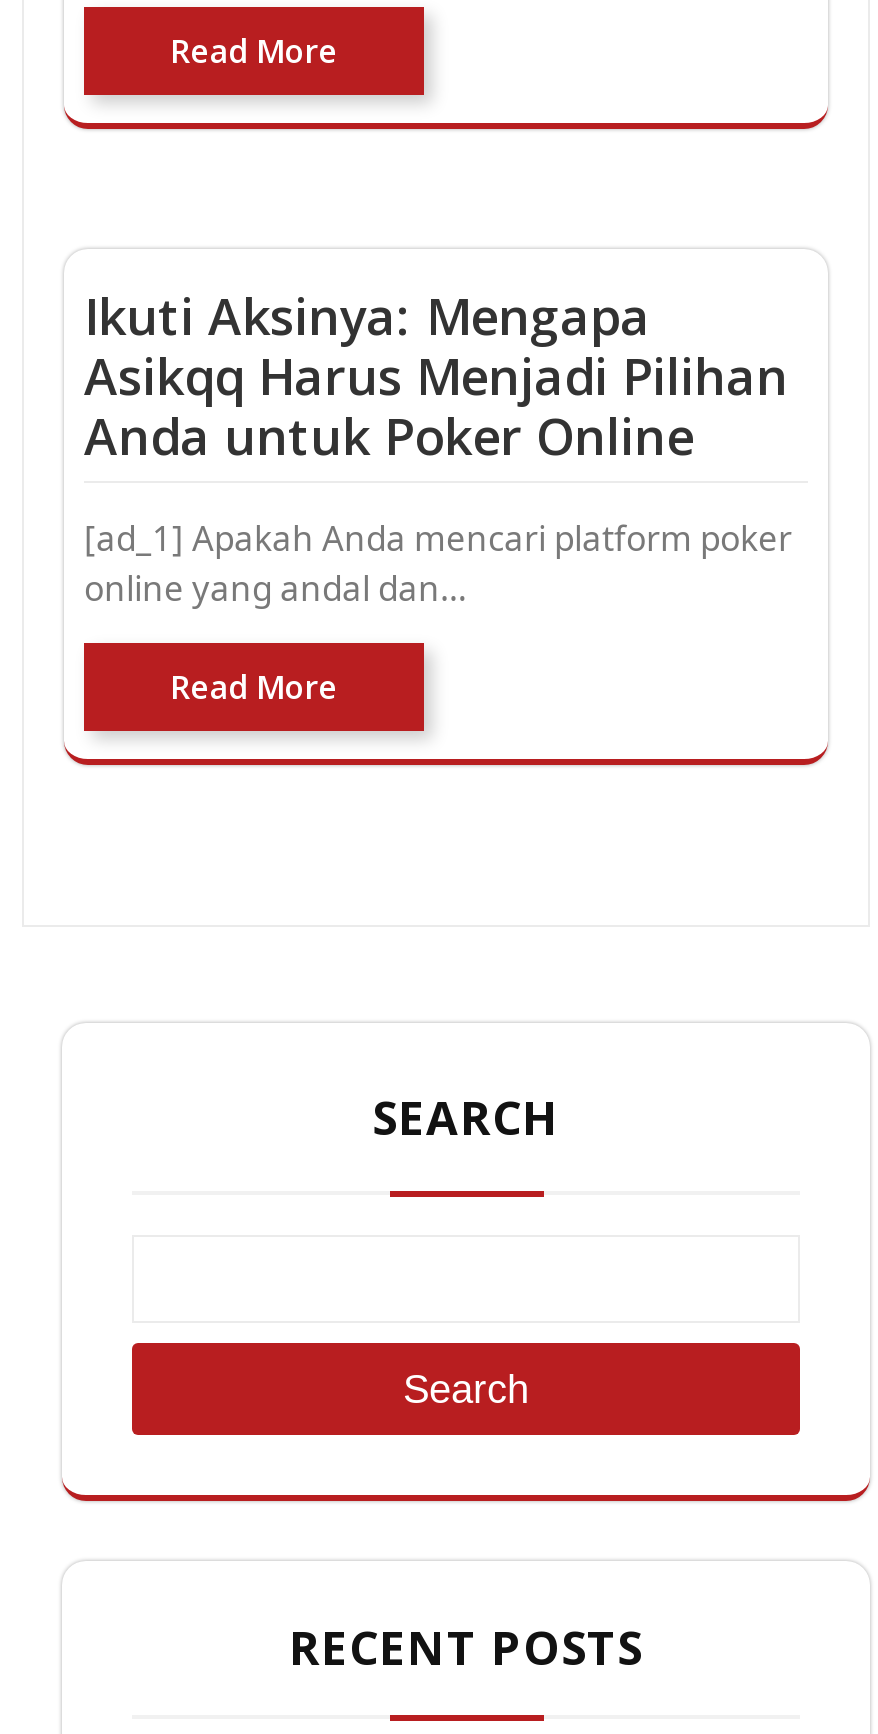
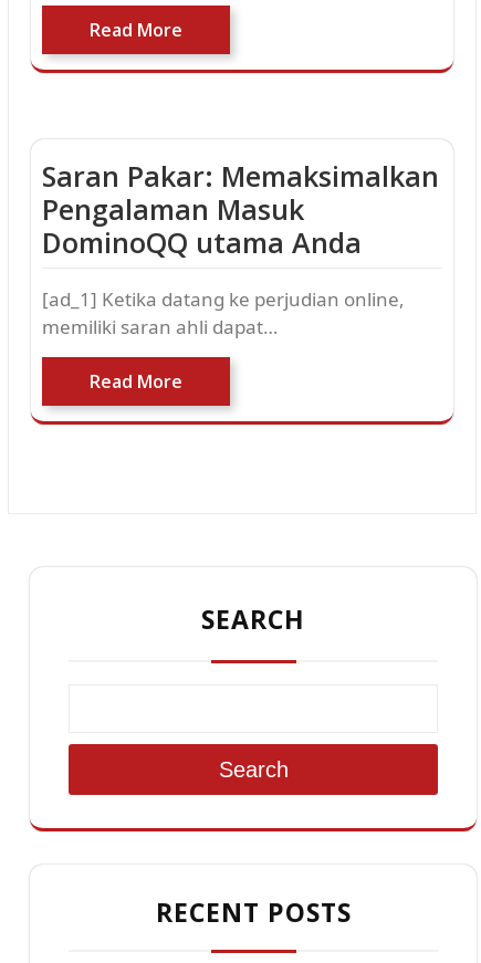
- Ikuti Aksinya: Mengapa
- Asikqq Harus Menjadi Pilihan
- Anda untuk Poker Online
+ Saran Pakar: Memaksimalkan
+ Pengalaman Masuk
+ DominoQQ utama Anda

- [ad_1] Apakah Anda mencari platform poker
- online yang andal dan…
+ [ad_1] Ketika datang ke perjudian online,
+ memiliki saran ahli dapat…
